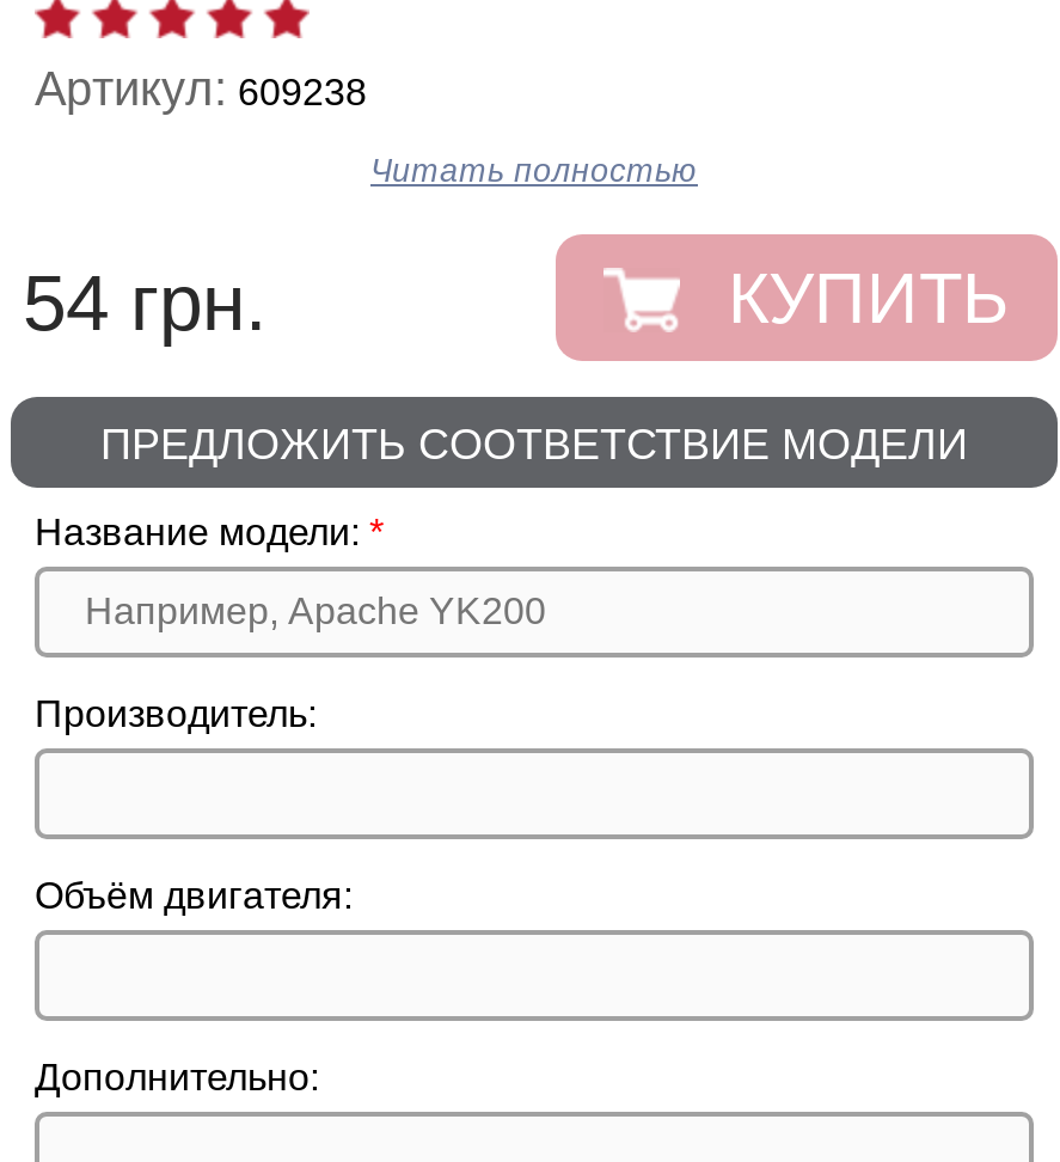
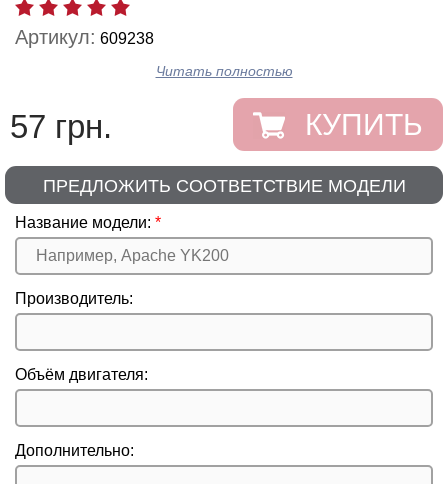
- 54 грн.
+ 57 грн.
